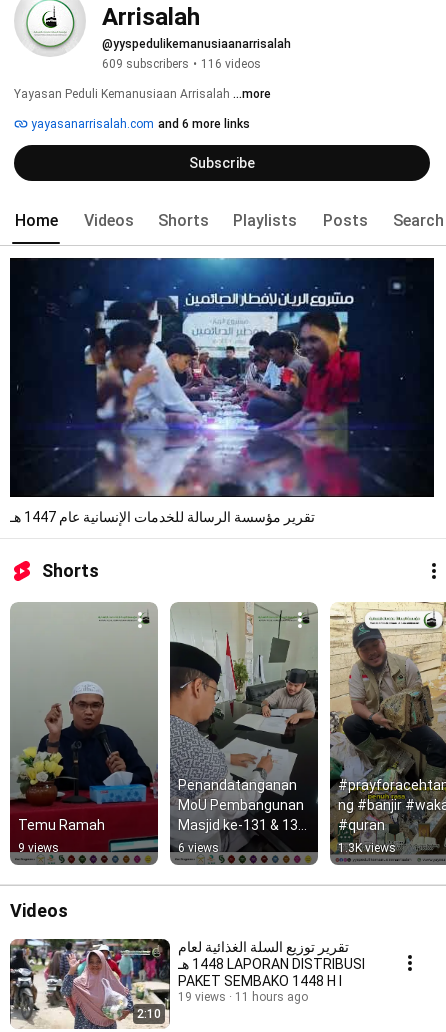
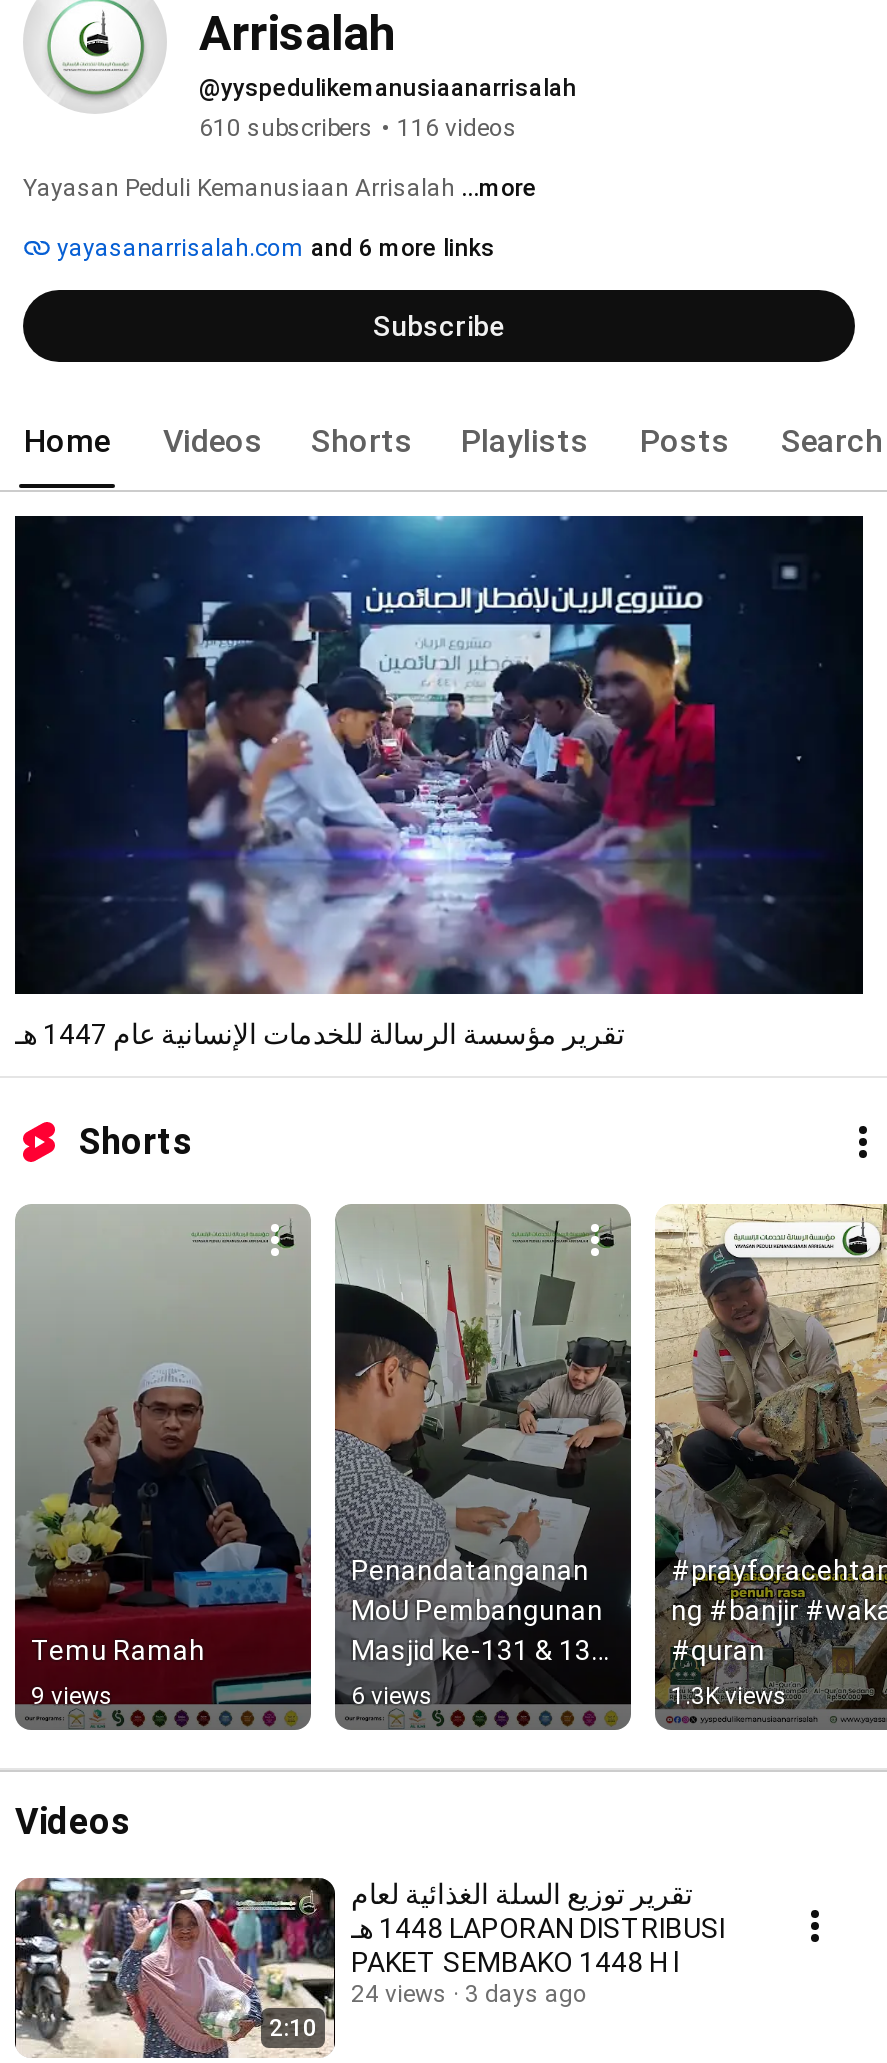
- 609 subscribers • 116 videos
+ 610 subscribers • 116 videos

- 19 views
+ 24 views

- 11 hours ago
+ 3 days ago
